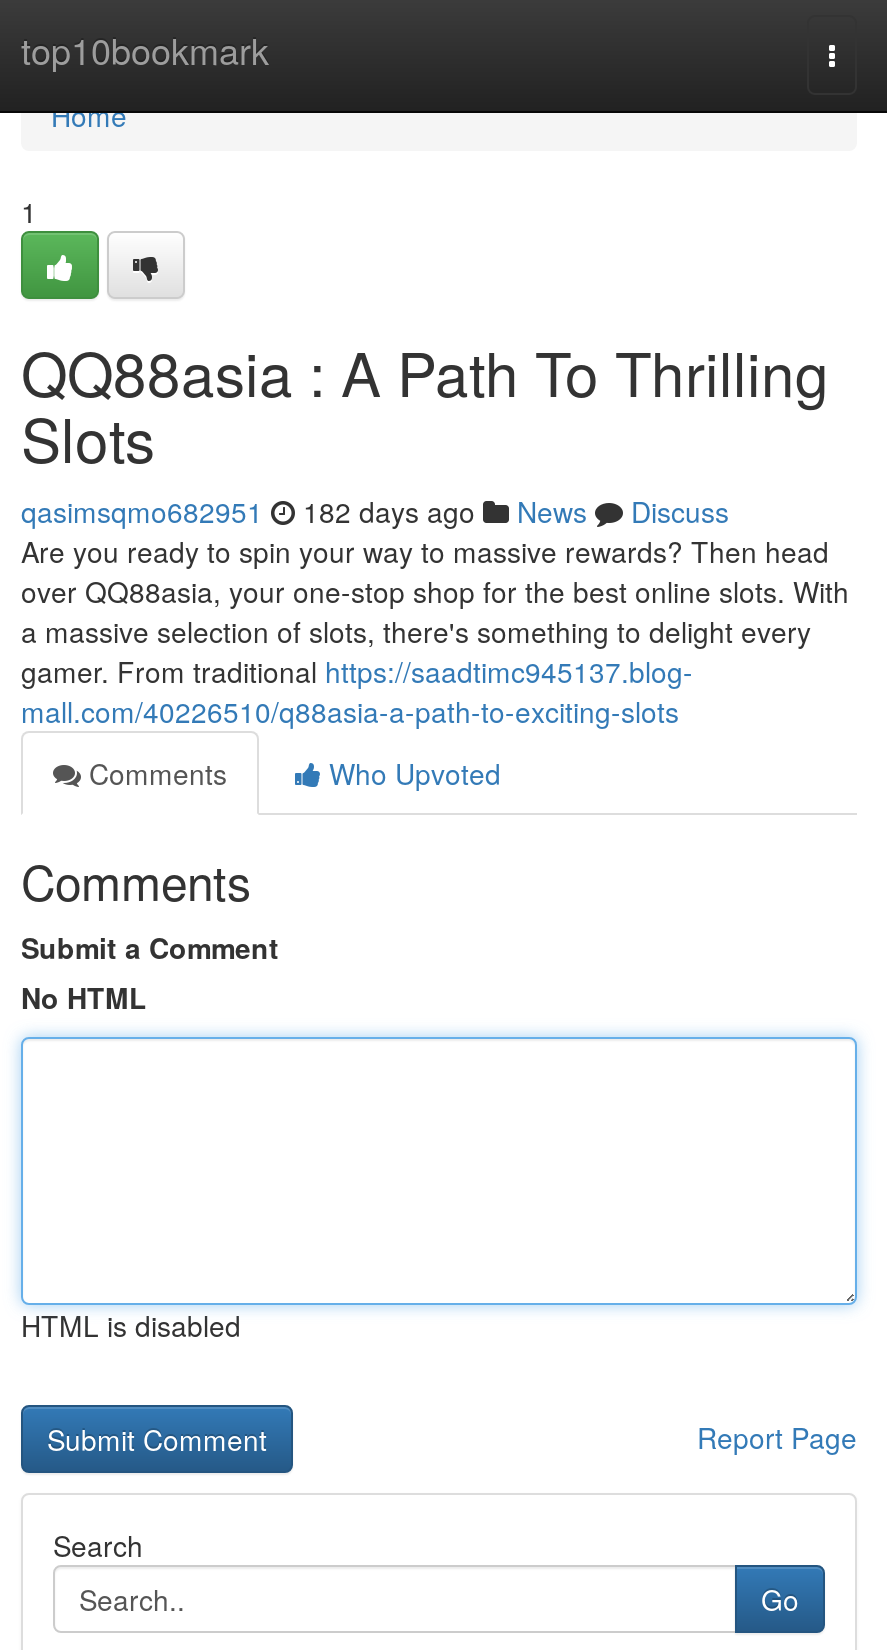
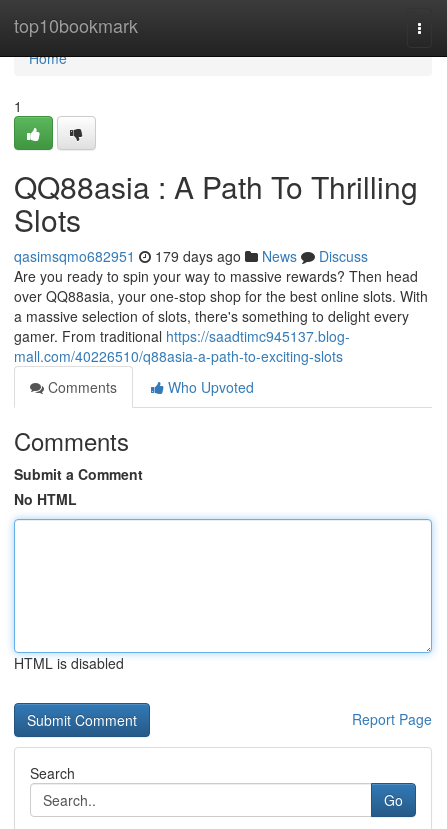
- qasimsqmo682951 182 days ago News Discuss
+ qasimsqmo682951 179 days ago News Discuss
